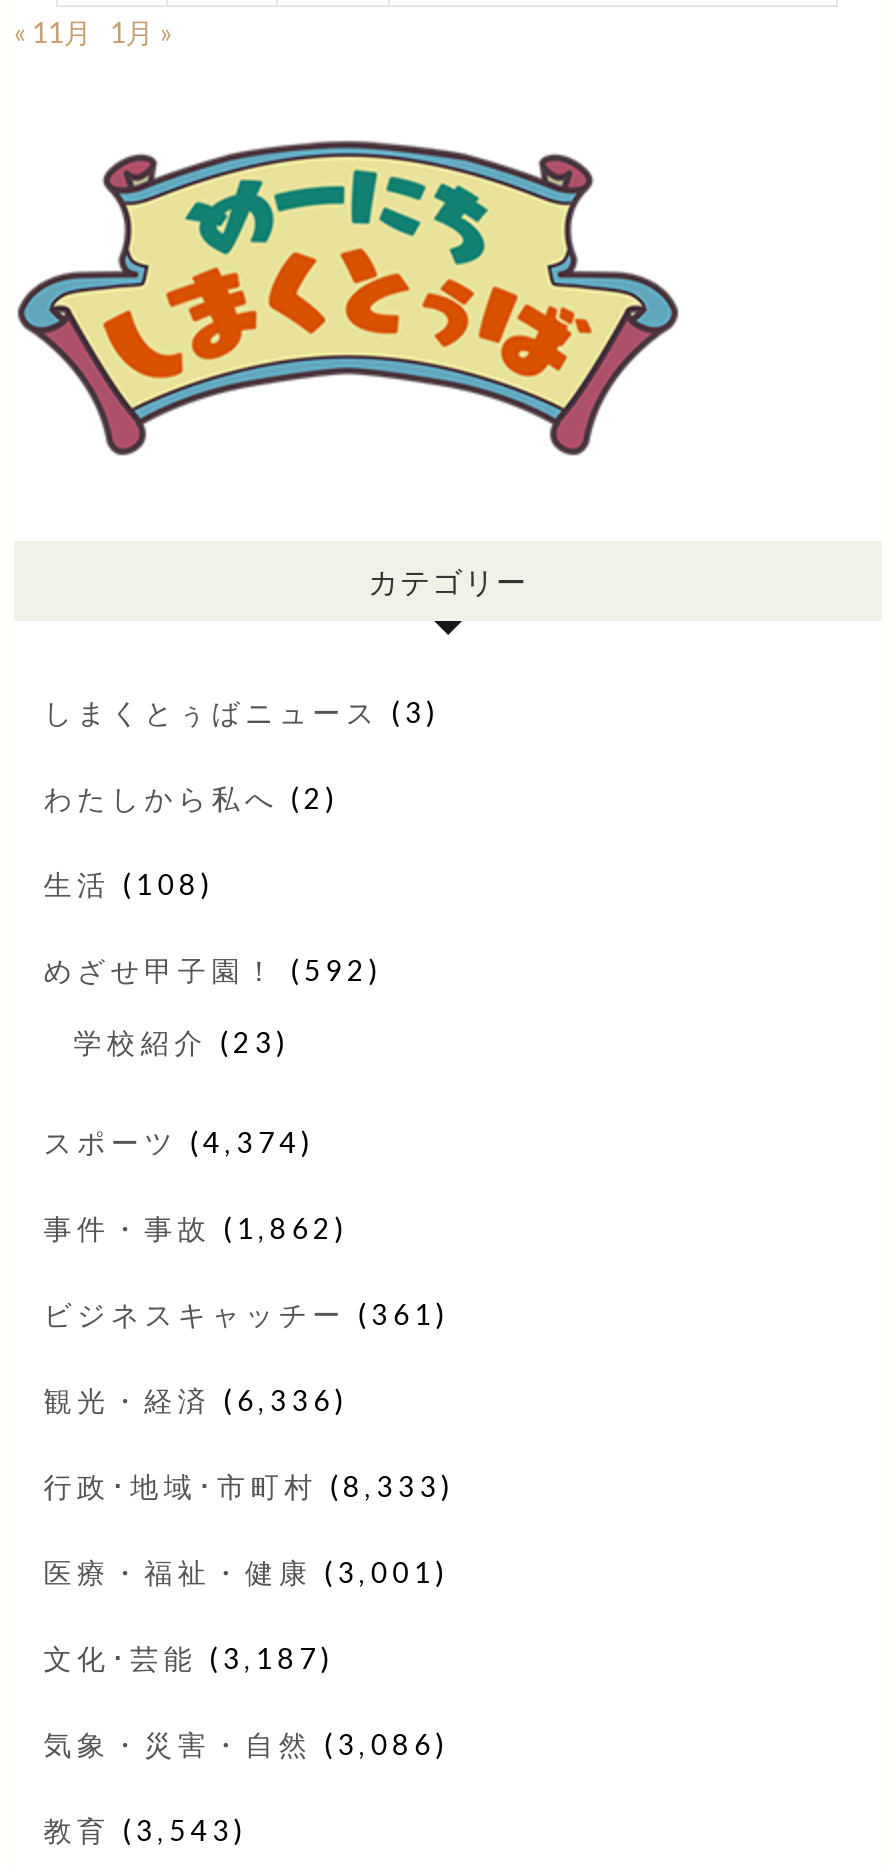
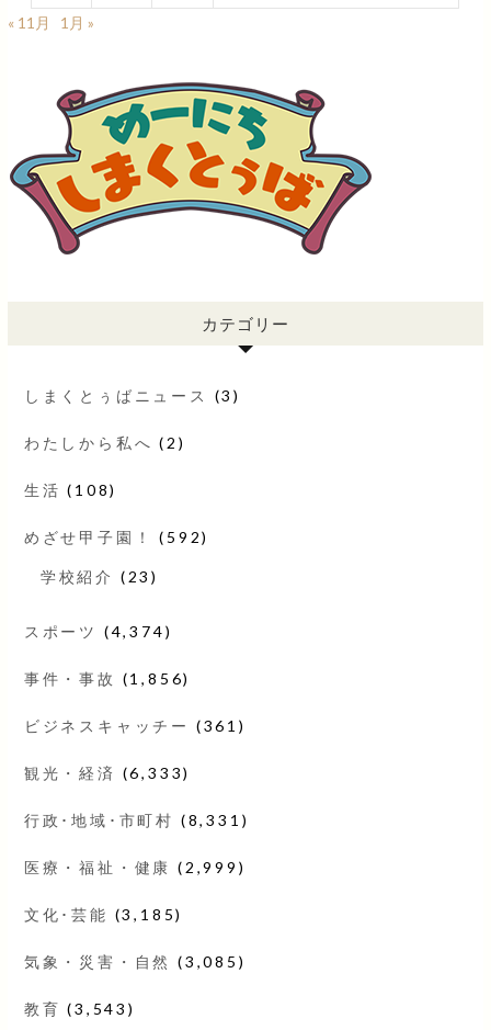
- 事件・事故(1,862)
+ 事件・事故(1,856)

- 観光・経済(6,336)
+ 観光・経済(6,333)

- 行政･地域･市町村(8,333)
+ 行政･地域･市町村(8,331)

- 医療・福祉・健康(3,001)
+ 医療・福祉・健康(2,999)

- 文化･芸能(3,187)
+ 文化･芸能(3,185)

- 気象・災害・自然(3,086)
+ 気象・災害・自然(3,085)
